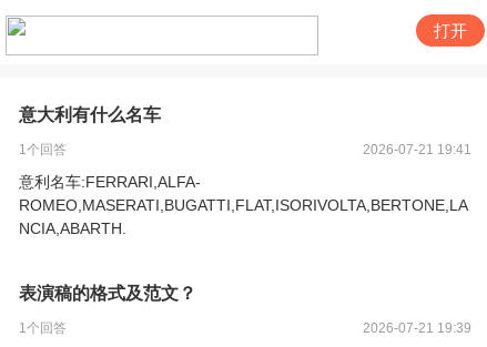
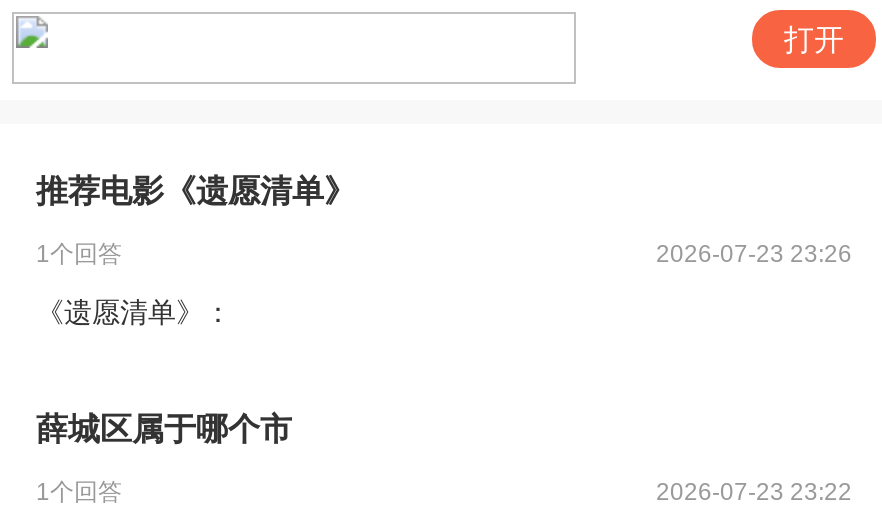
- 意大利有什么名车
+ 推荐电影《遗愿清单》

- 2026-07-21 19:41
+ 2026-07-23 23:26

- 意利名车:FERRARI,ALFA-
- ROMEO,MASERATI,BUGATTI,FLAT,ISORIVOLTA,BERTONE,LA
- NCIA,ABARTH.
+ 《遗愿清单》：

- 表演稿的格式及范文？
+ 薛城区属于哪个市

- 2026-07-21 19:39
+ 2026-07-23 23:22
